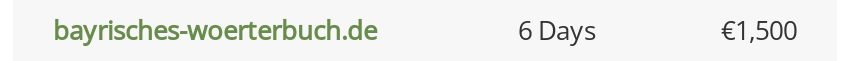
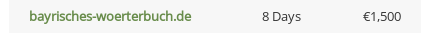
- 6 Days
+ 8 Days
